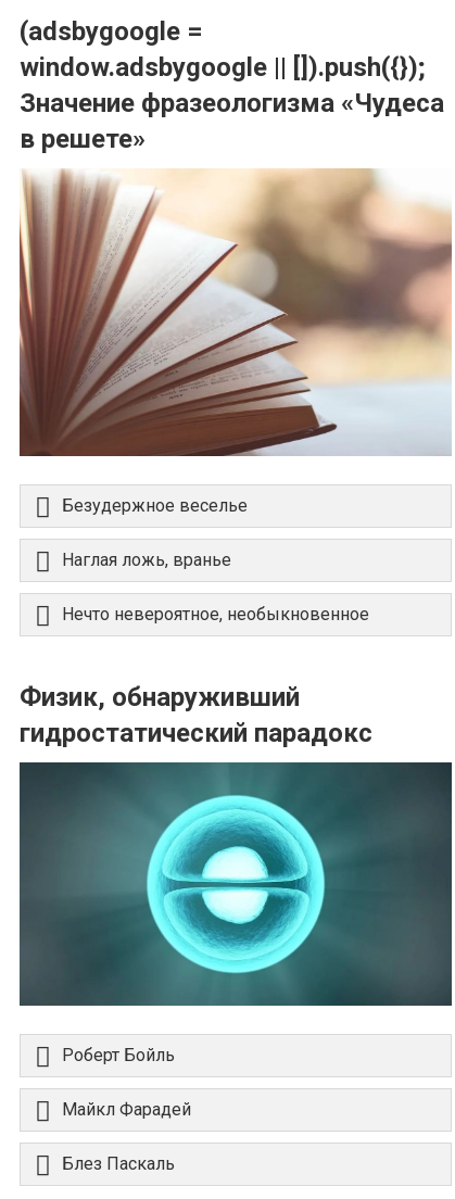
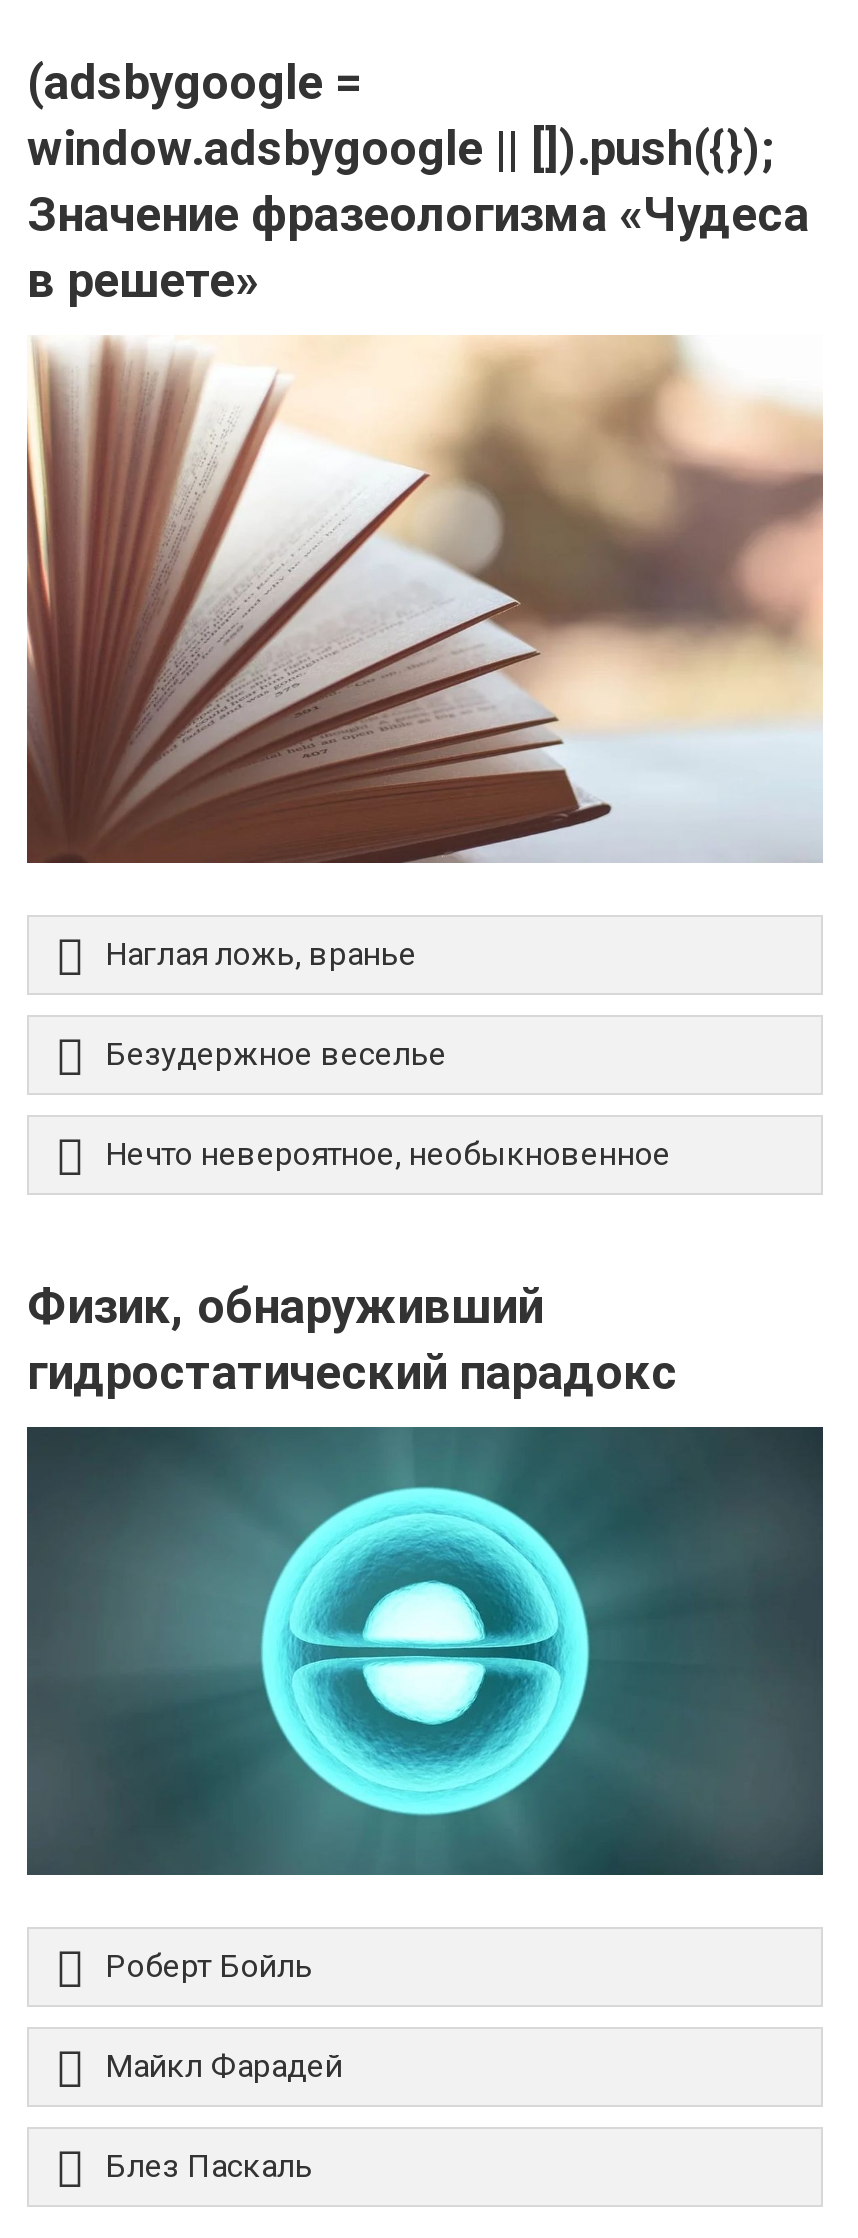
moved down: Безудержное веселье

moved up: Наглая ложь, вранье
